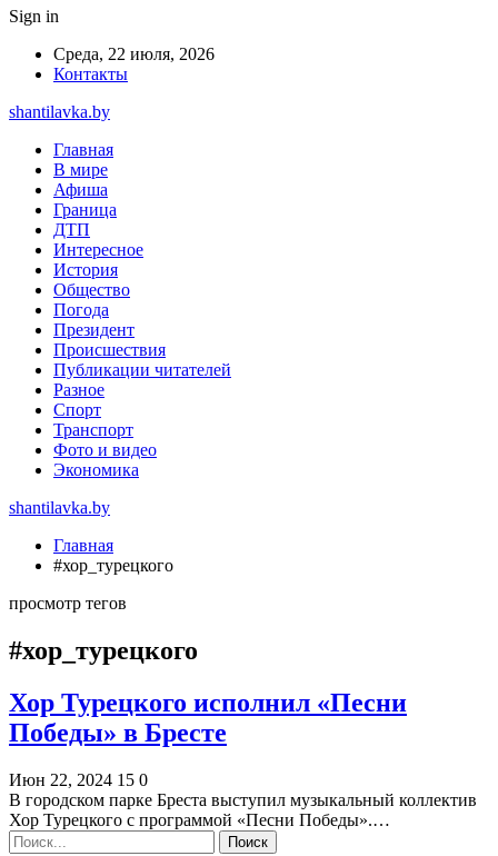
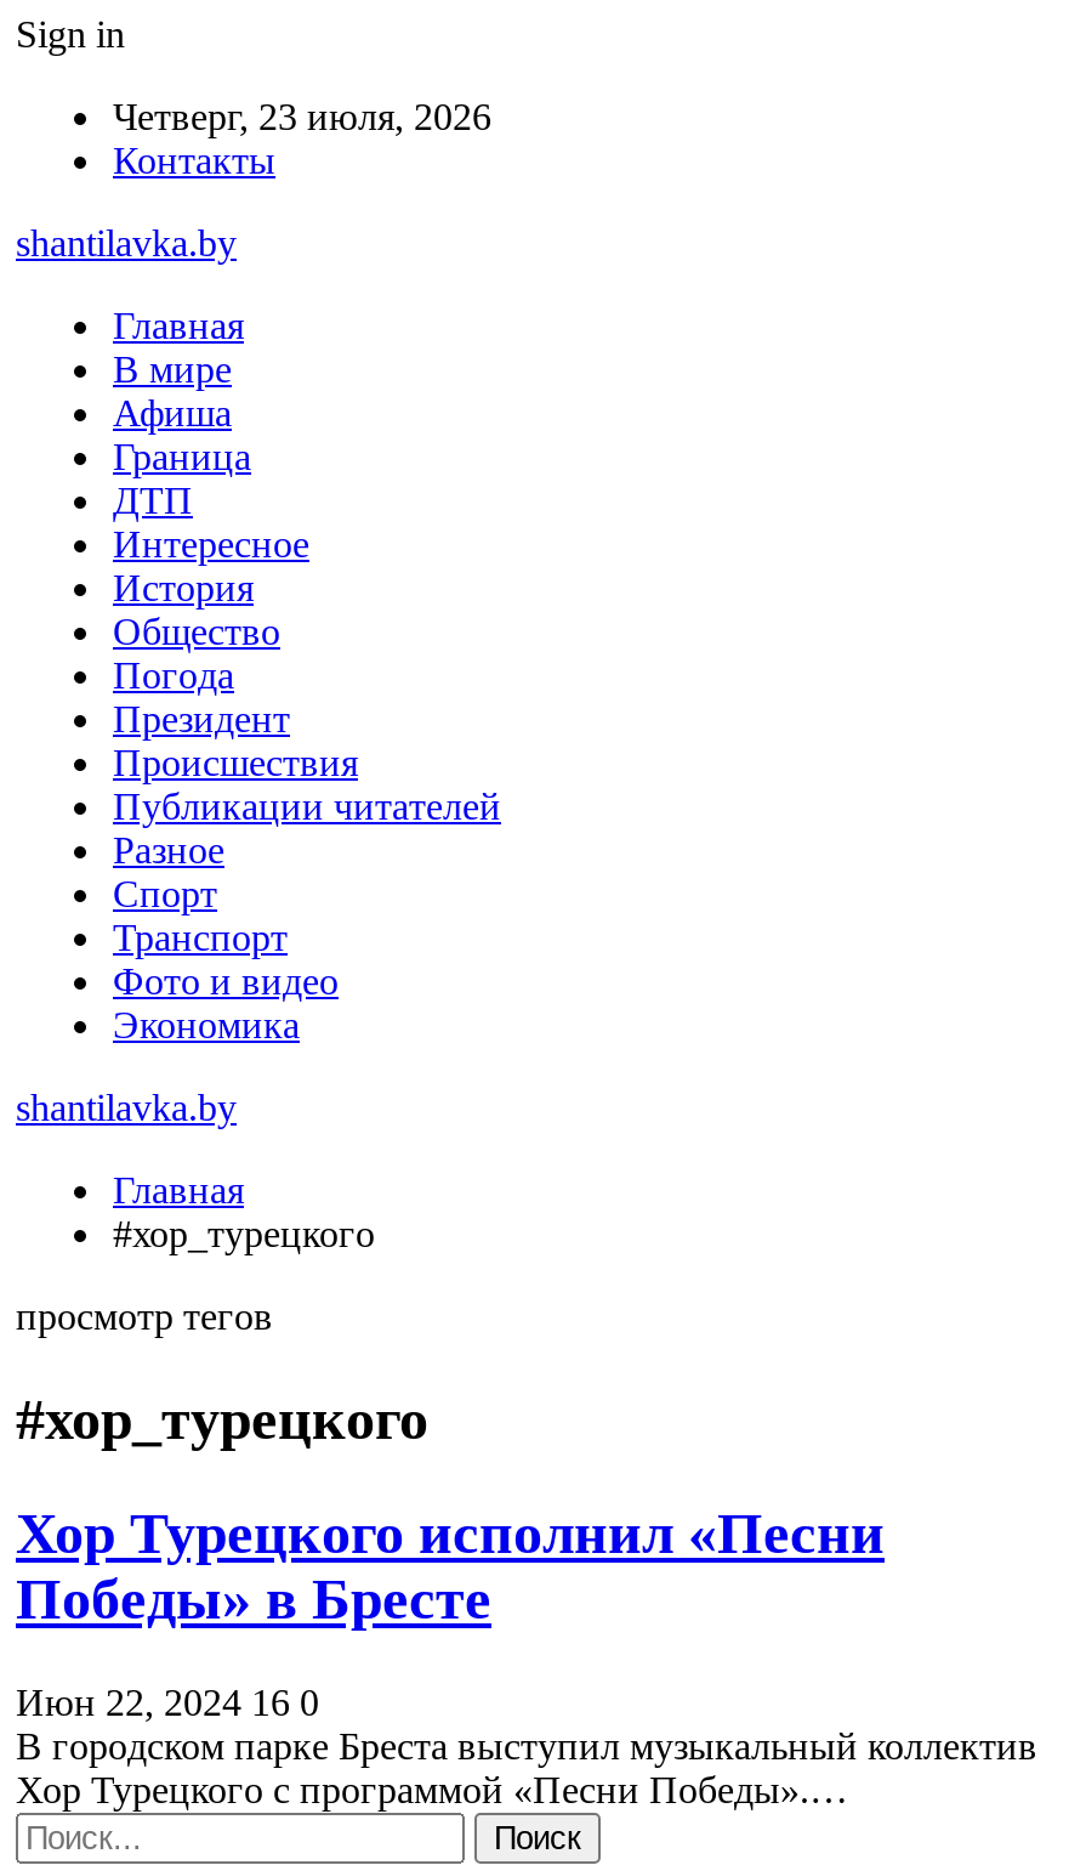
- Среда, 22 июля, 2026
+ Четверг, 23 июля, 2026

- Июн 22, 2024 15 0
+ Июн 22, 2024 16 0
